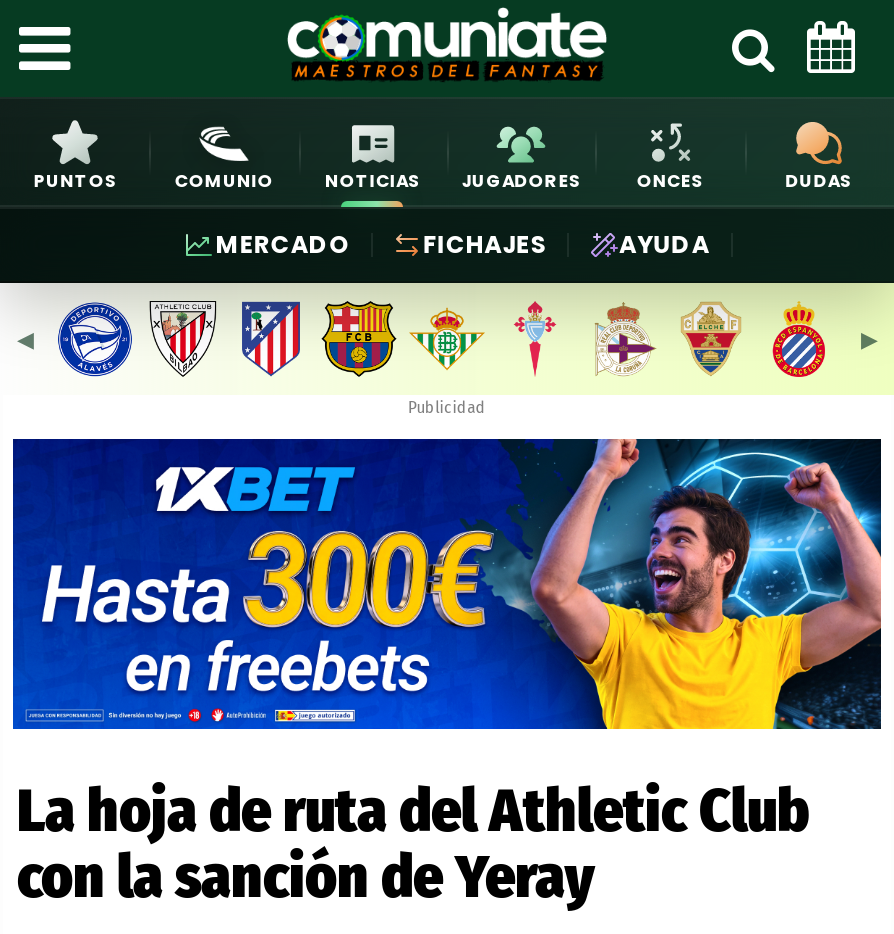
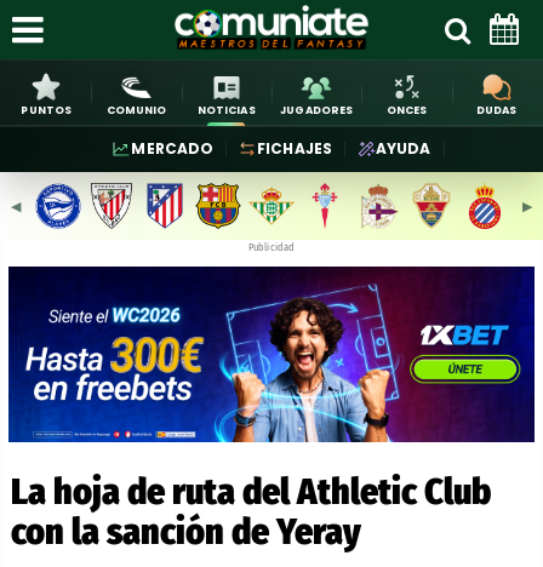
- [image]
+ [image]
